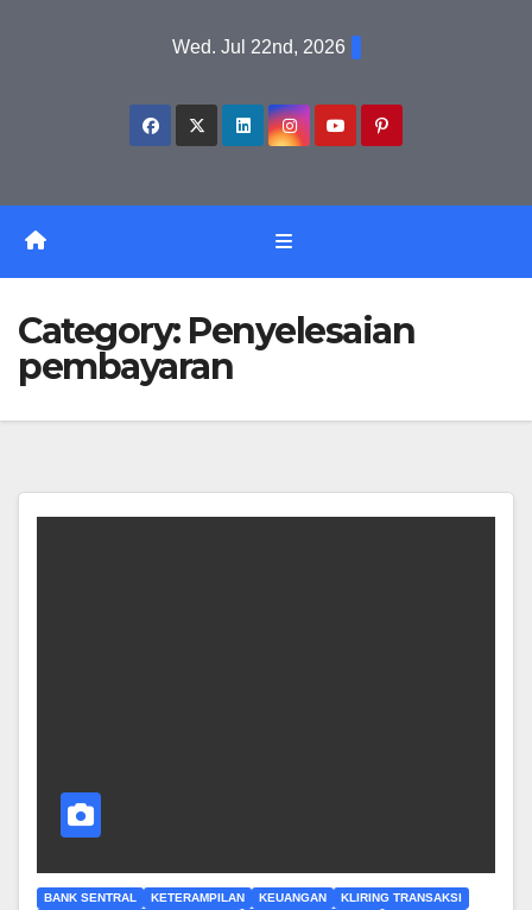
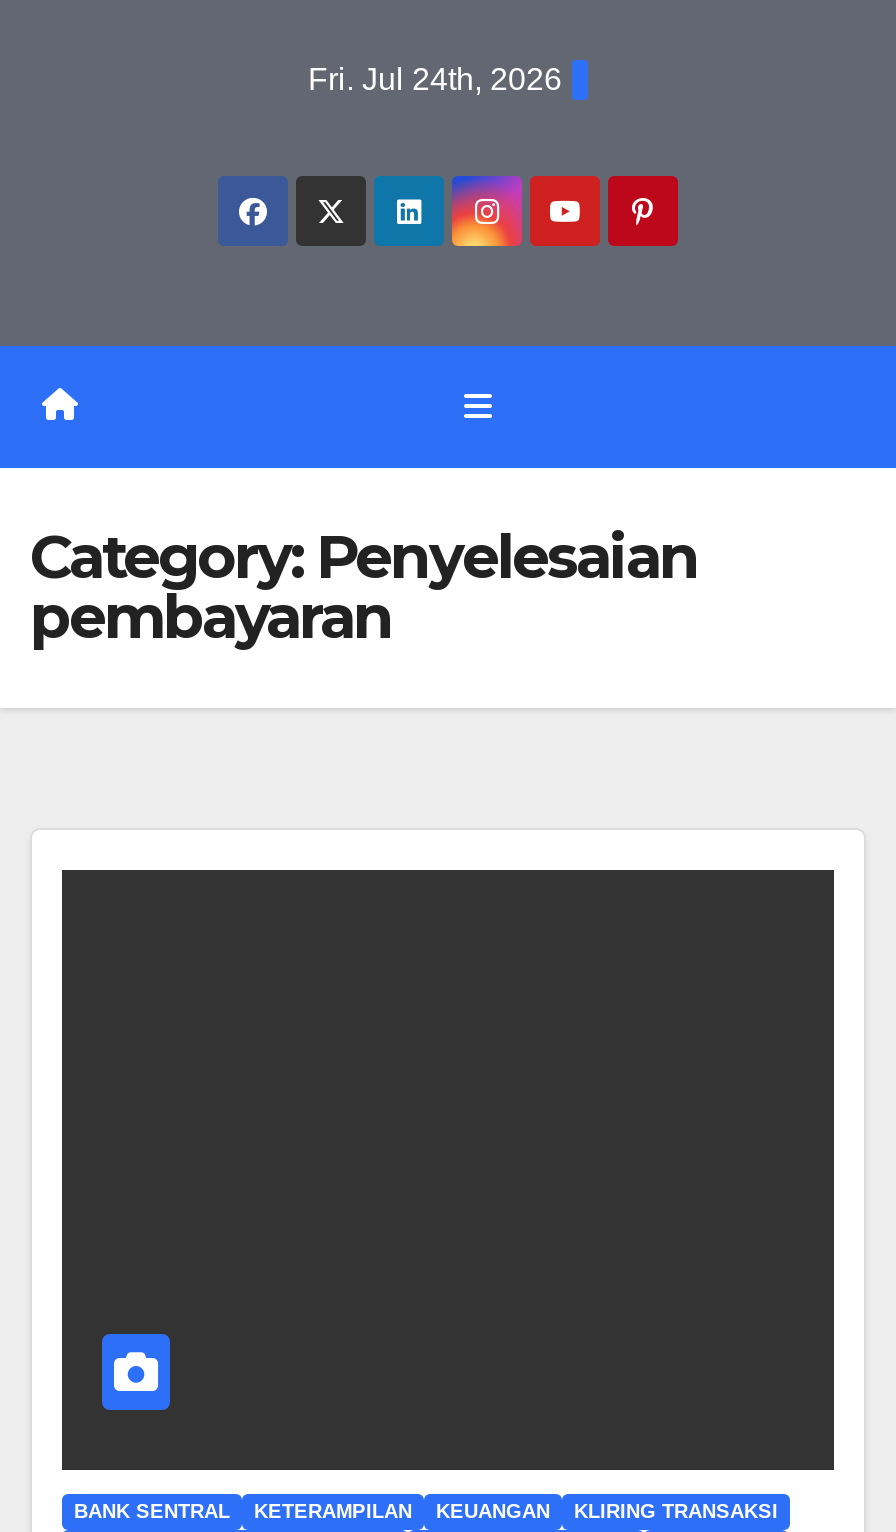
- Wed. Jul 22nd, 2026
+ Fri. Jul 24th, 2026
